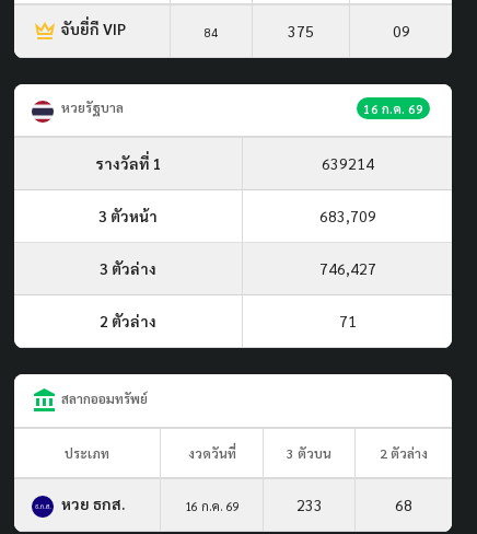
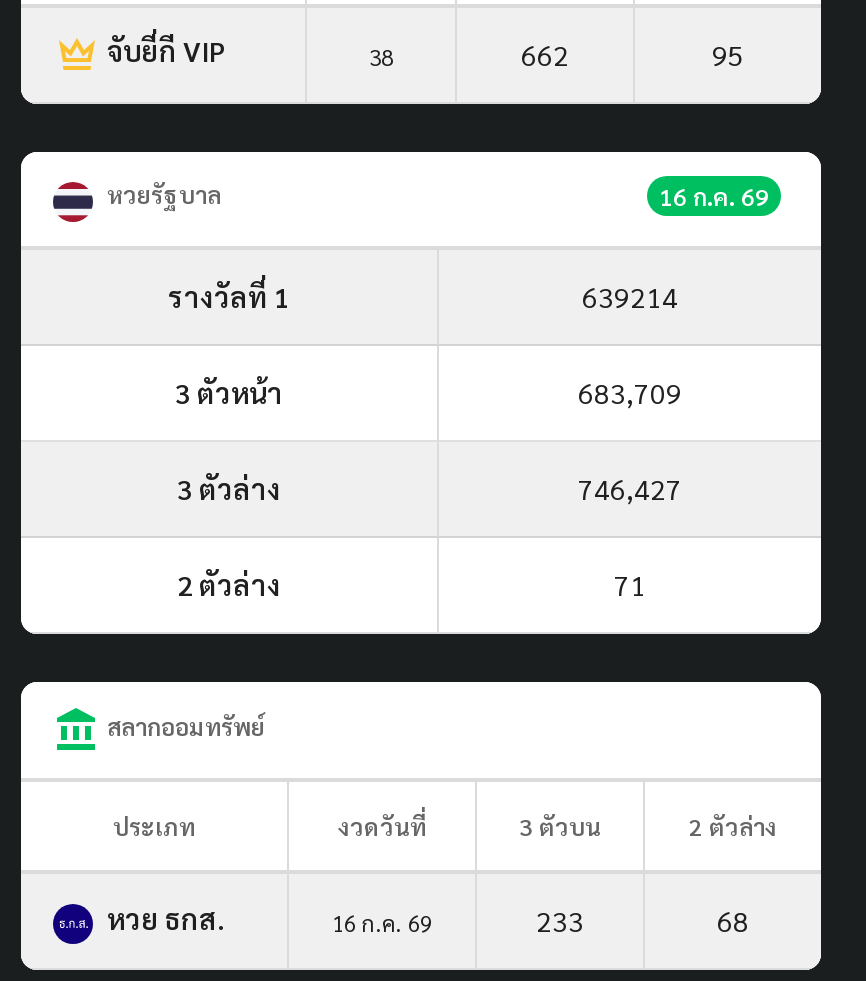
- 84
+ 38

- 375
+ 662

- 09
+ 95
